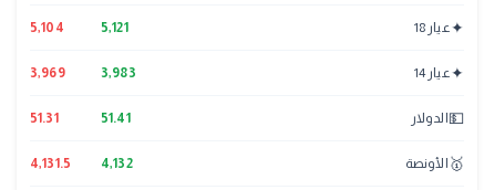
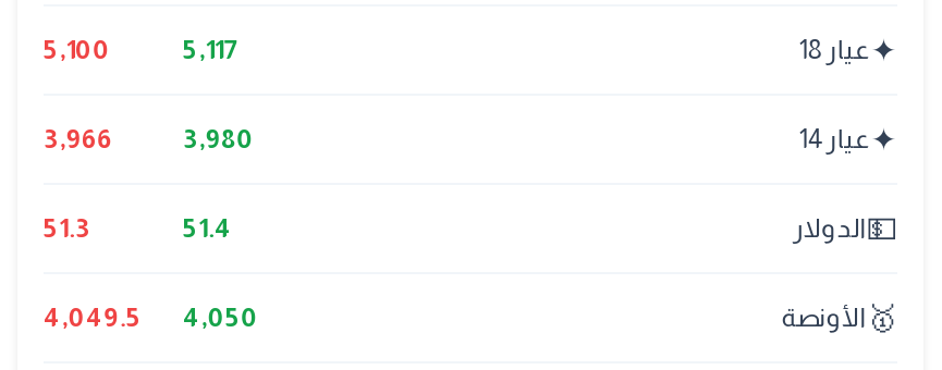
- 5,104
+ 5,100

- 5,121
+ 5,117

- 3,969
+ 3,966

- 3,983
+ 3,980

- 51.31
+ 51.3

- 51.41
+ 51.4

- 4,131.5
+ 4,049.5

- 4,132
+ 4,050
